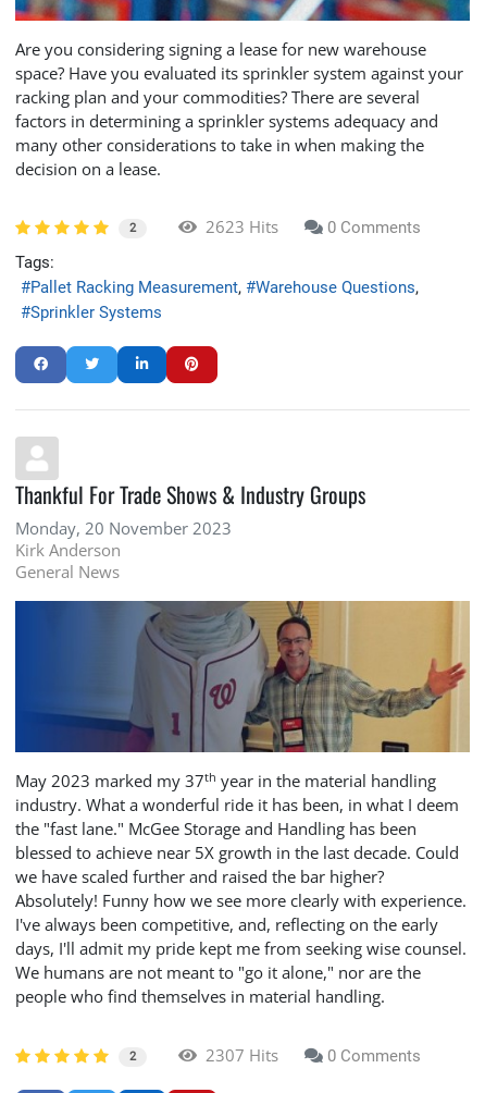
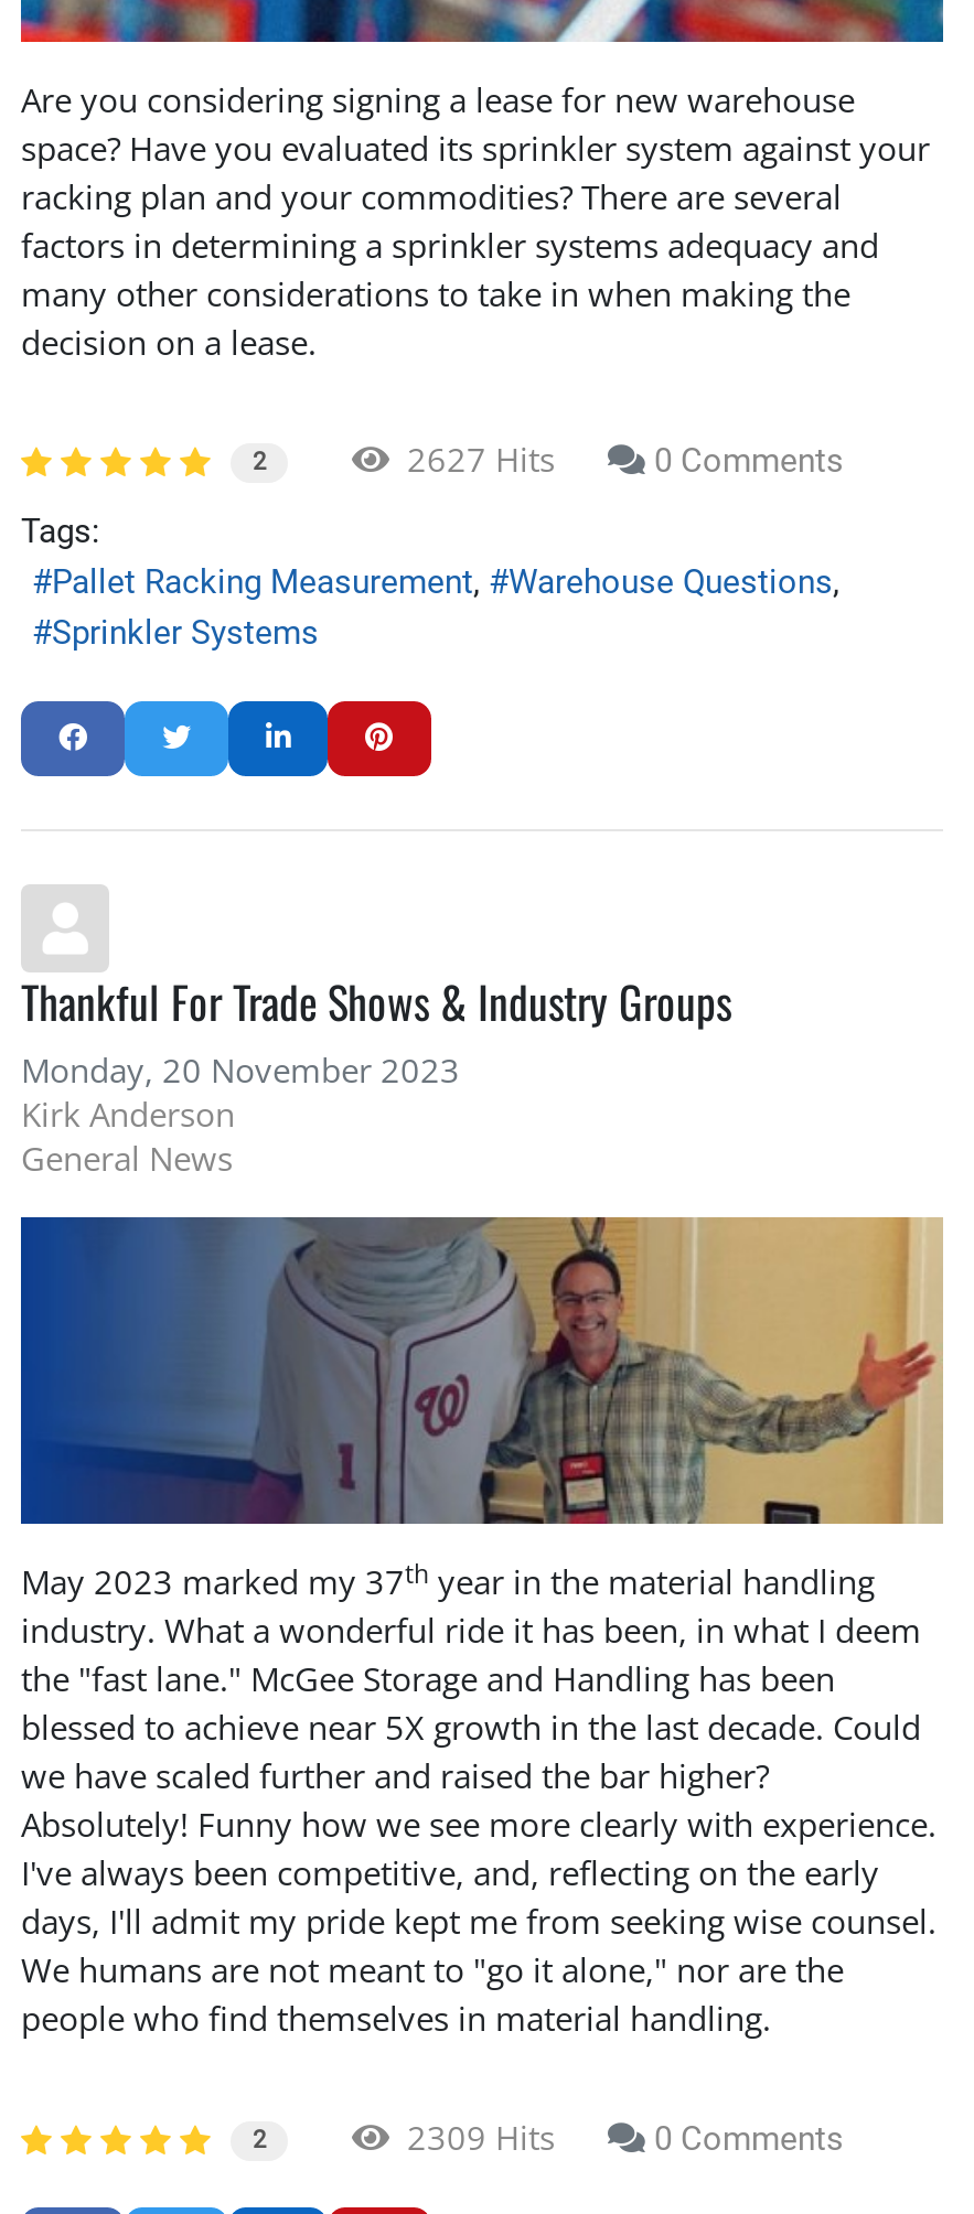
- 2623 Hits
+ 2627 Hits

- 2307 Hits
+ 2309 Hits
